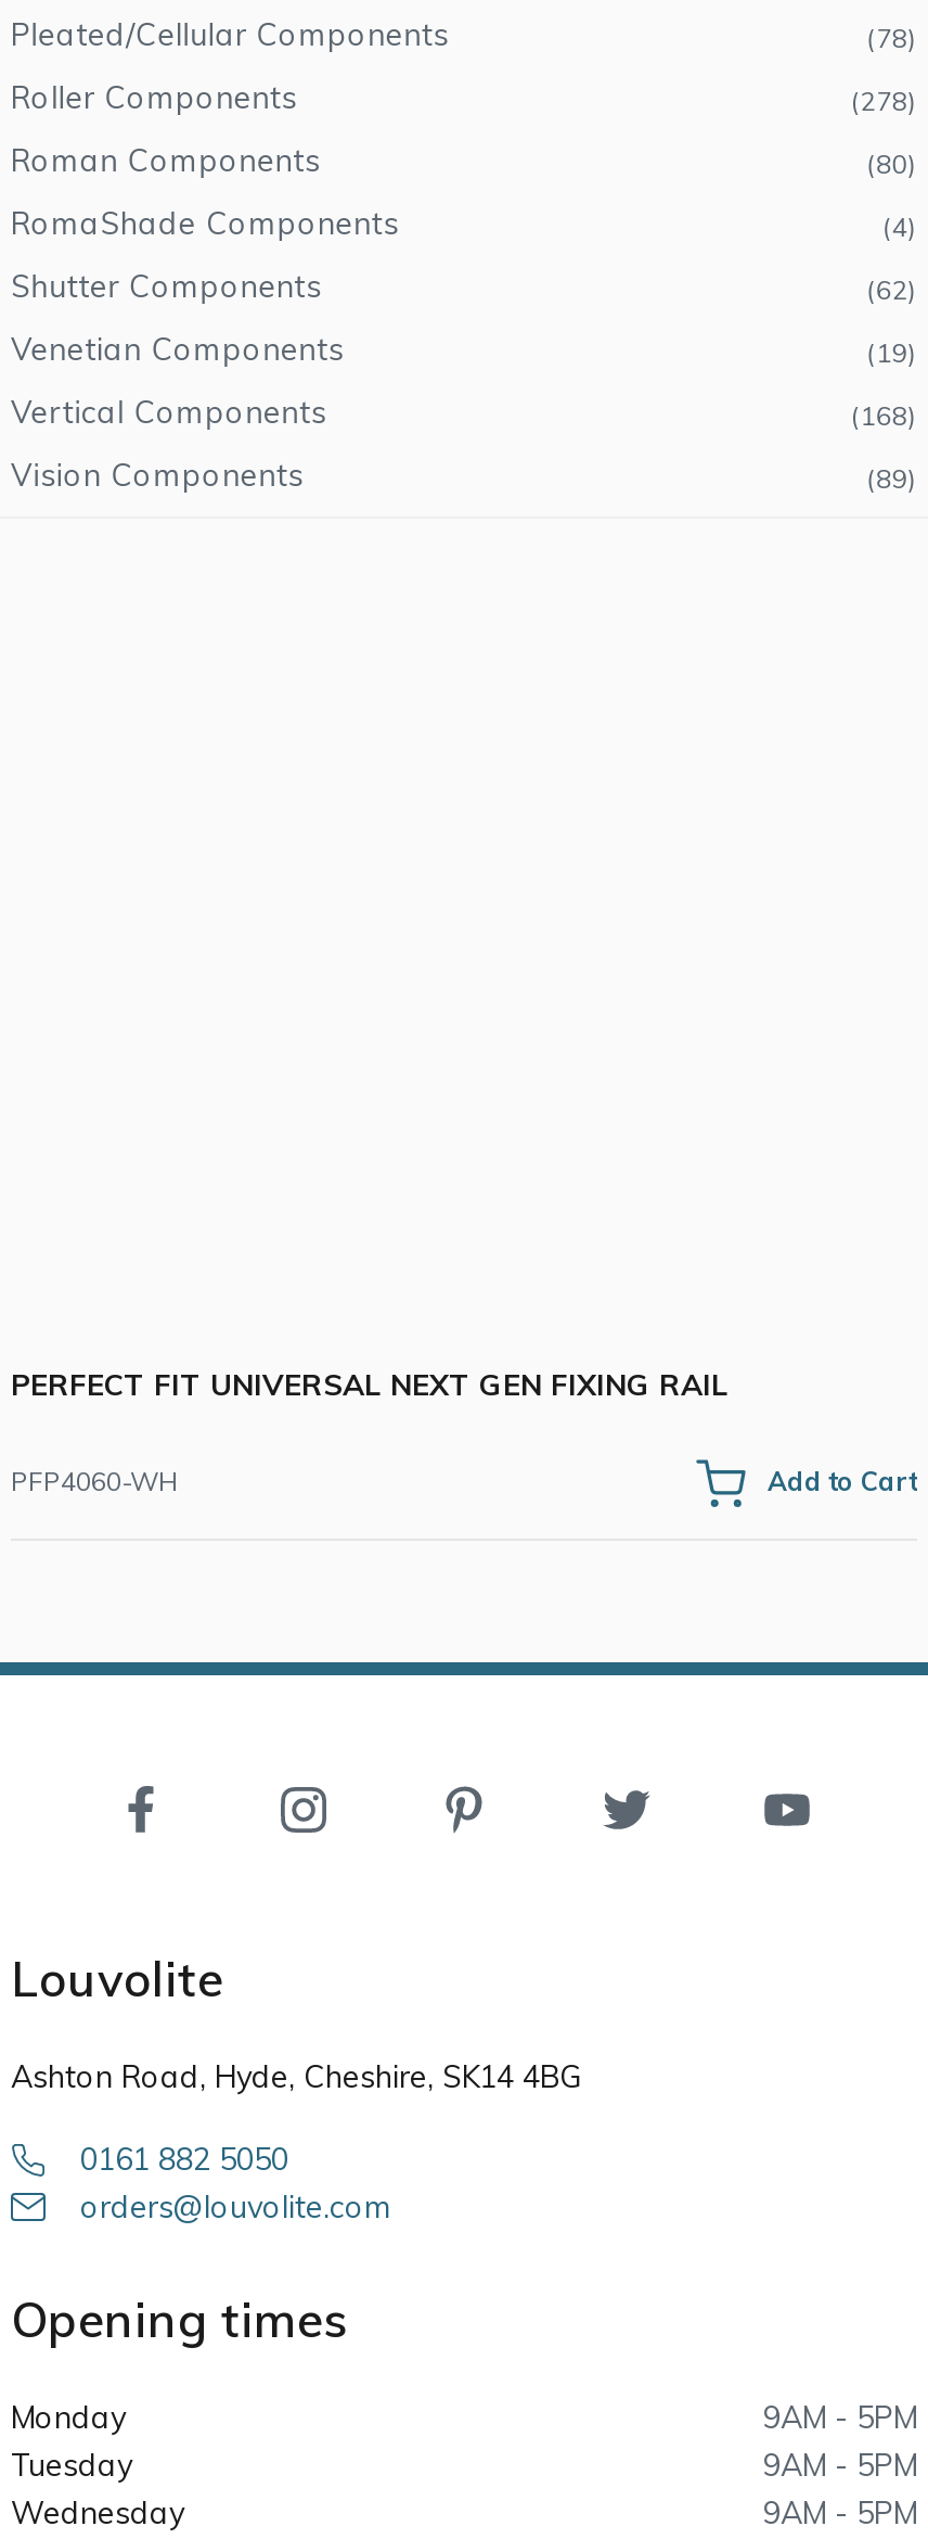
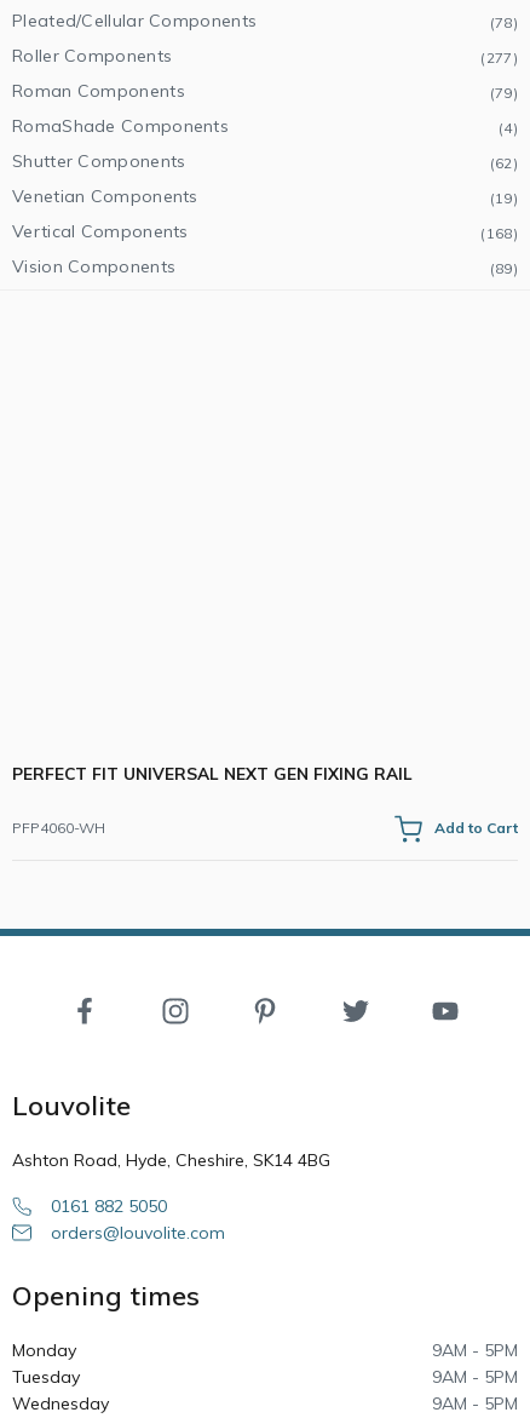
- (278)
+ (277)

- (80)
+ (79)
